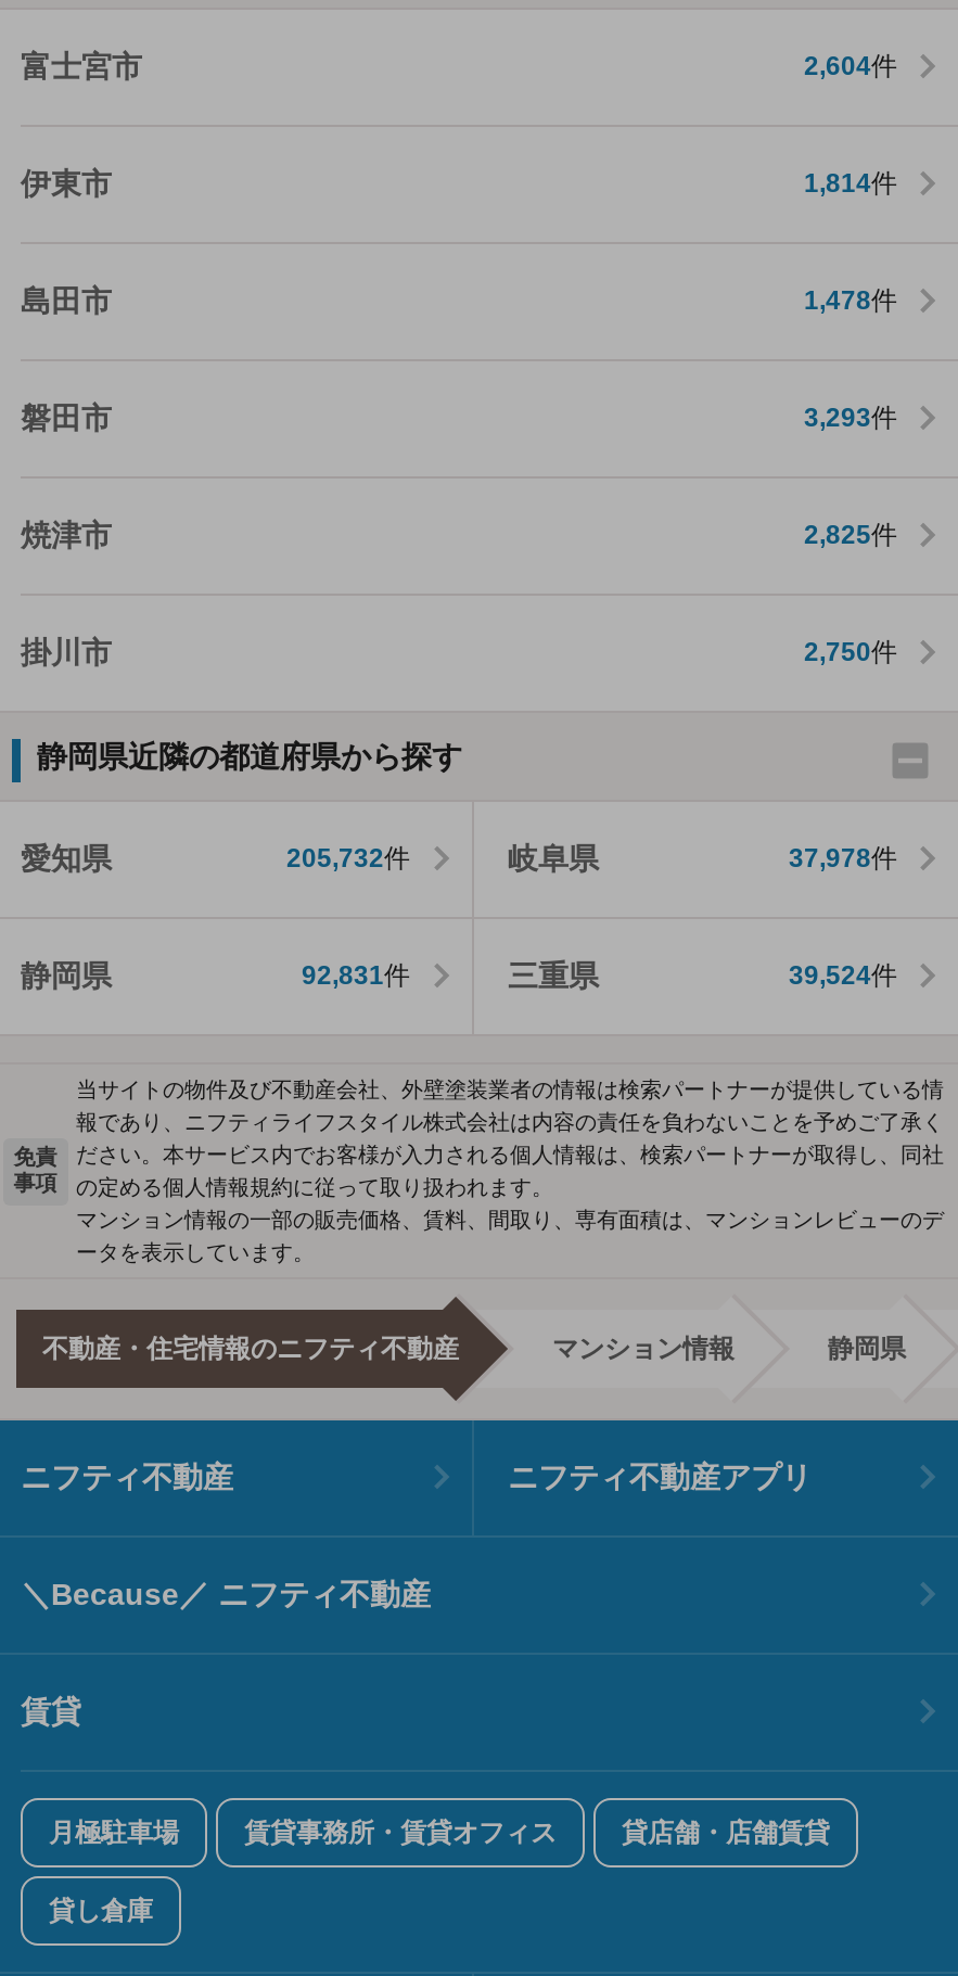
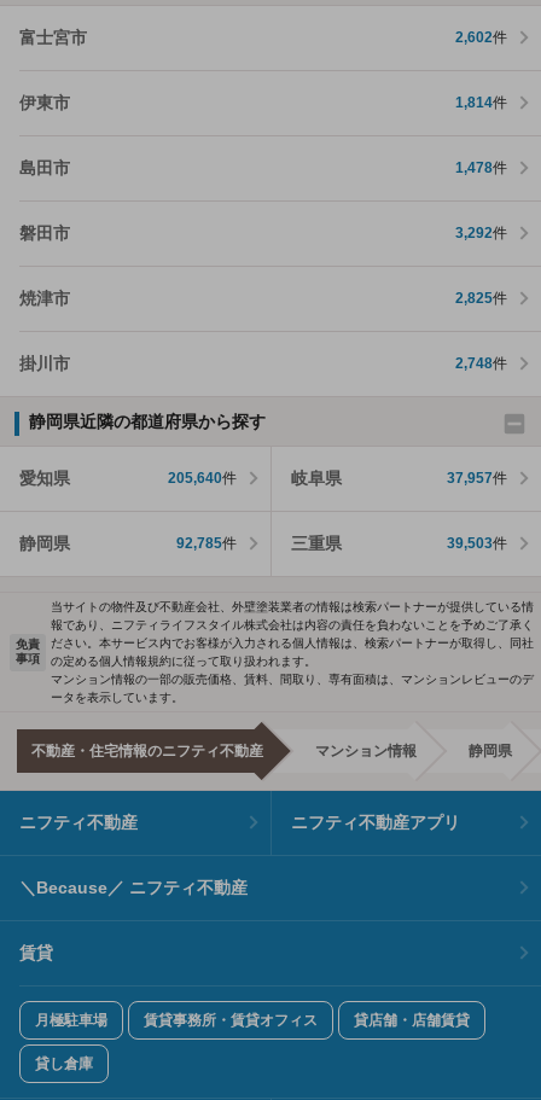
- 2,604件
+ 2,602件

- 3,293件
+ 3,292件

- 2,750件
+ 2,748件

- 205,732件
+ 205,640件

- 37,978件
+ 37,957件

- 92,831件
+ 92,785件

- 39,524件
+ 39,503件
